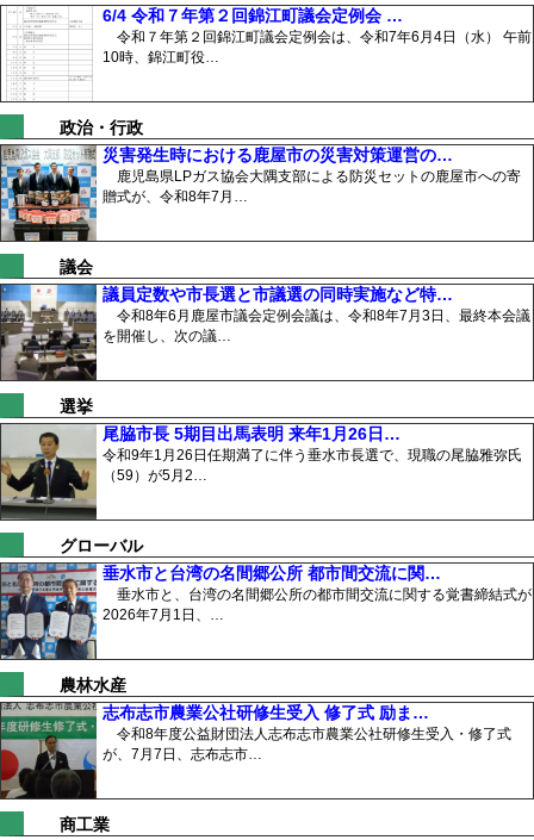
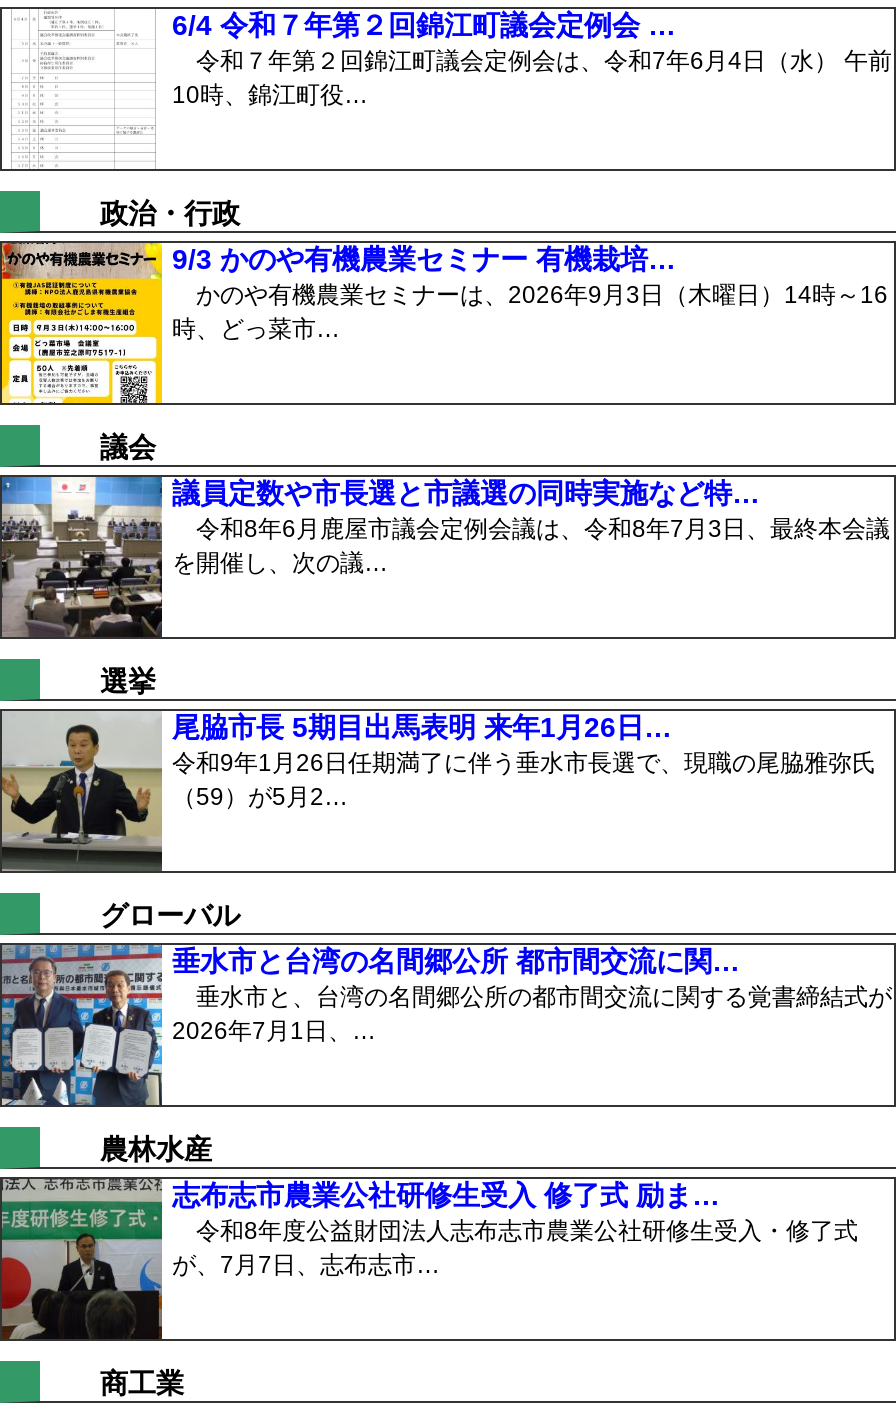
- [image]
- 災害発生時における鹿屋市の災害対策運営の…
- 鹿児島県LPガス協会大隅支部による防災セットの鹿屋市への寄
- 贈式が、令和8年7月…
+ [image]
+ 9/3 かのや有機農業セミナー 有機栽培…
+ かのや有機農業セミナーは、2026年9月3日（木曜日）14時～16
+ 時、どっ菜市…
